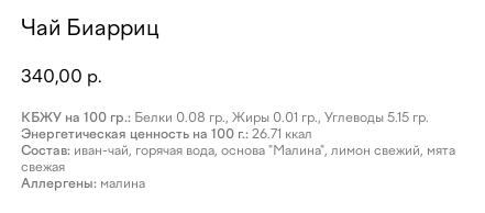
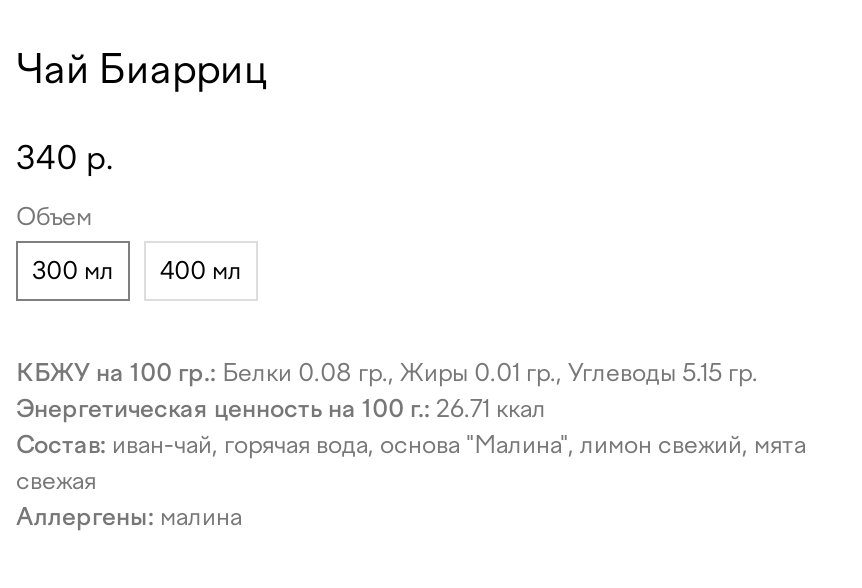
- 340,00 р.
+ 340 р.
+ Объем
+ 300 мл
+ 400 мл
